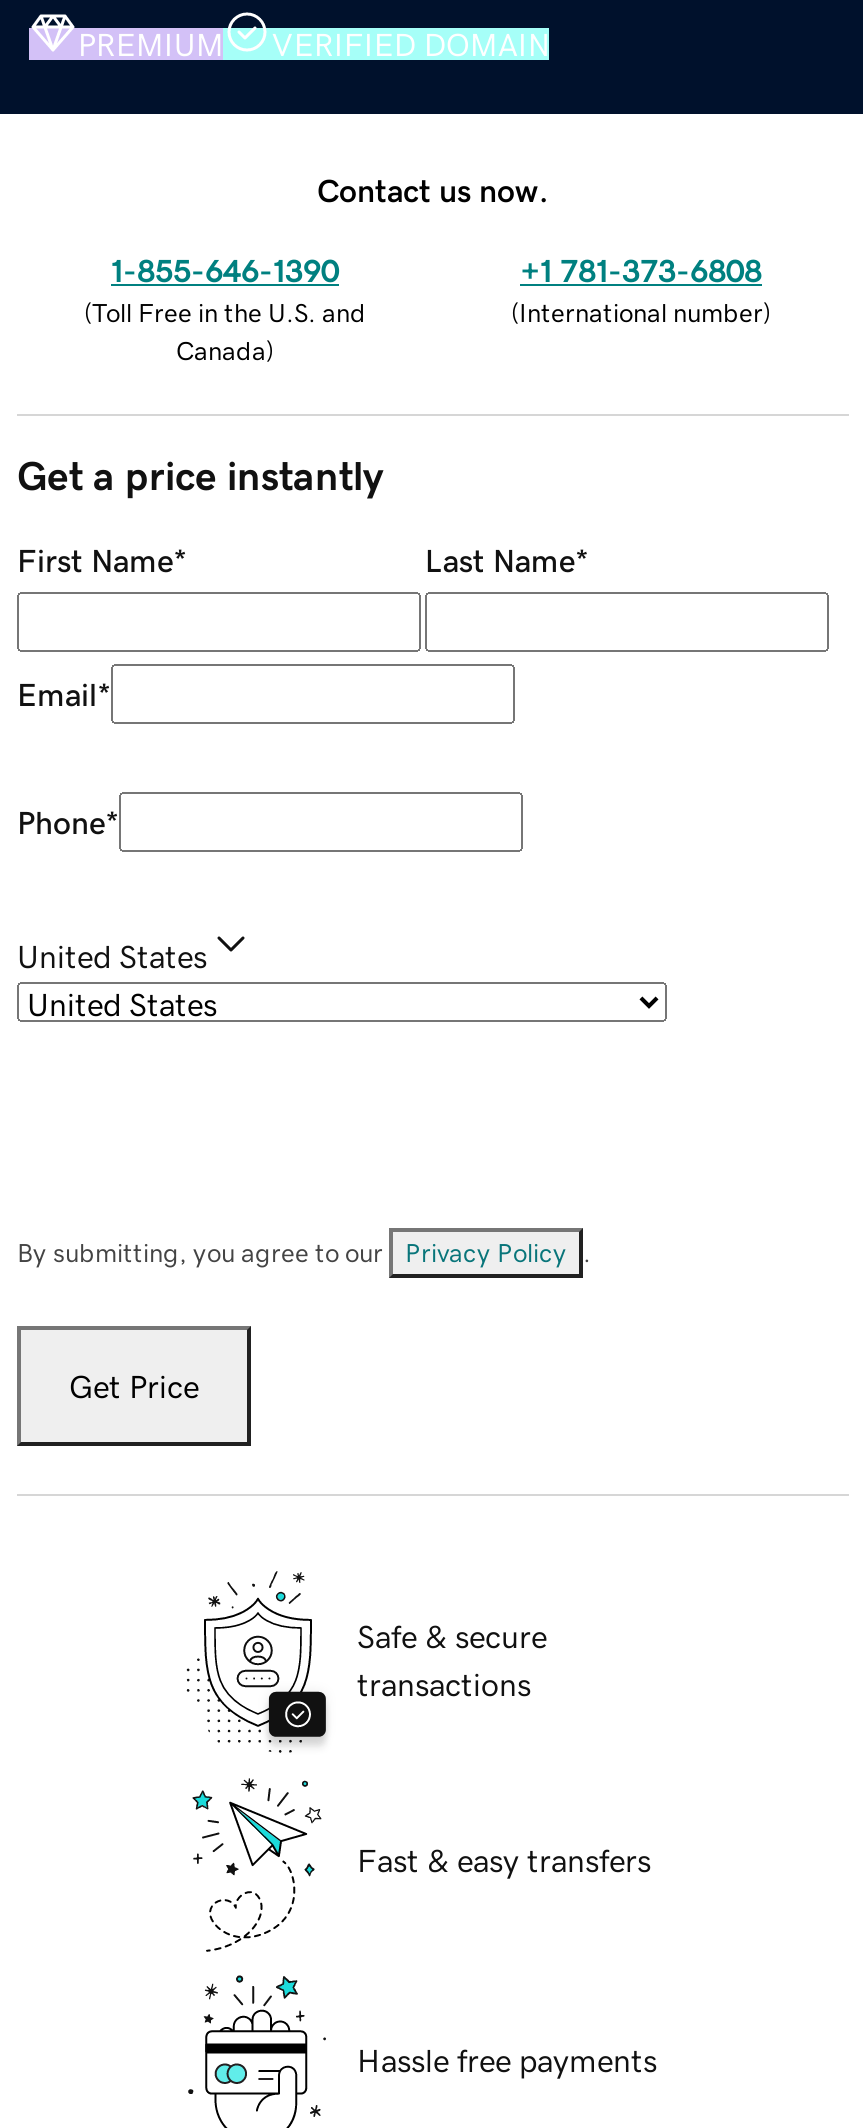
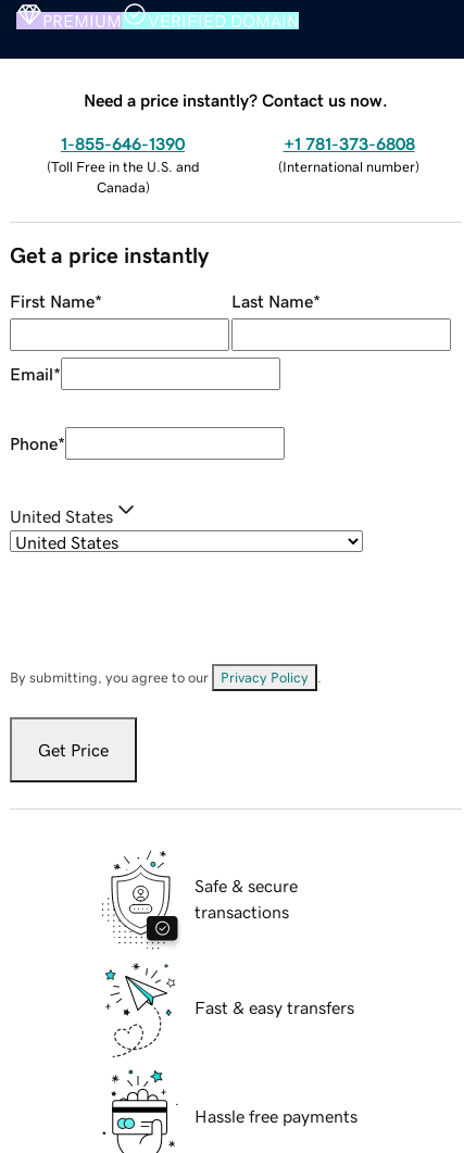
- Contact us now.
+ Need a price instantly? Contact us now.
